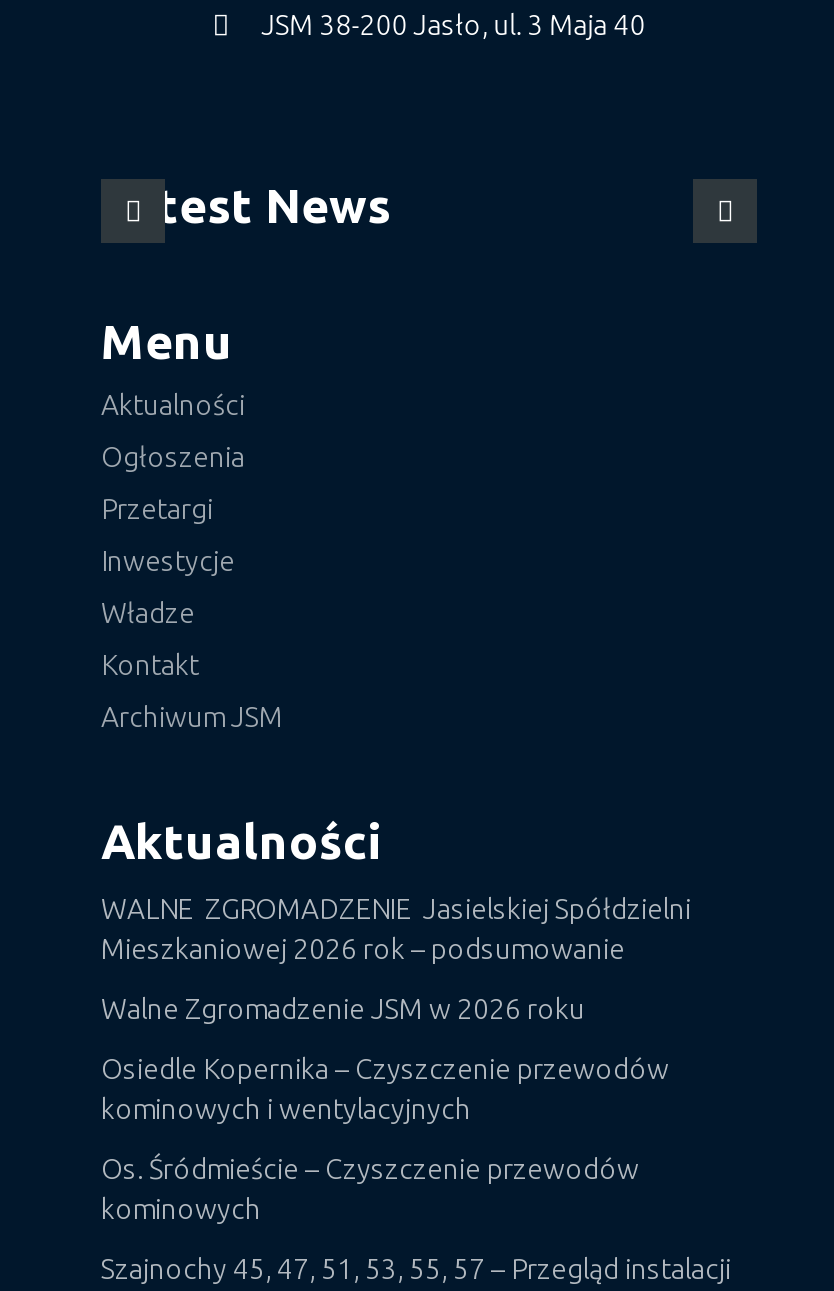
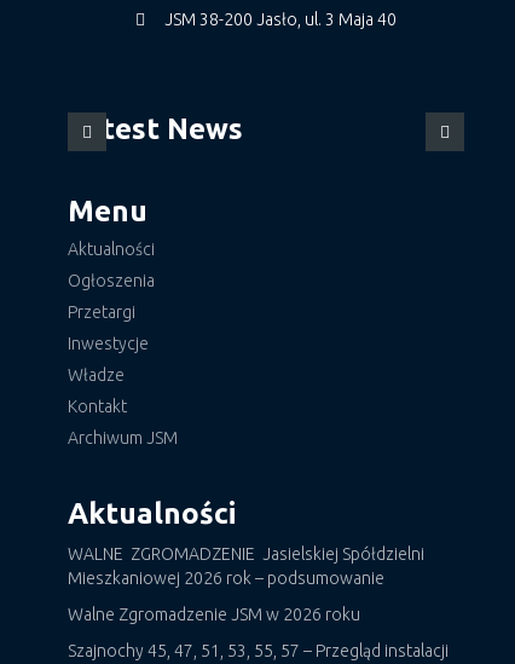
- Osiedle Kopernika – Czyszczenie przewodów
- kominowych i wentylacyjnych
- Os. Śródmieście – Czyszczenie przewodów
- kominowych
